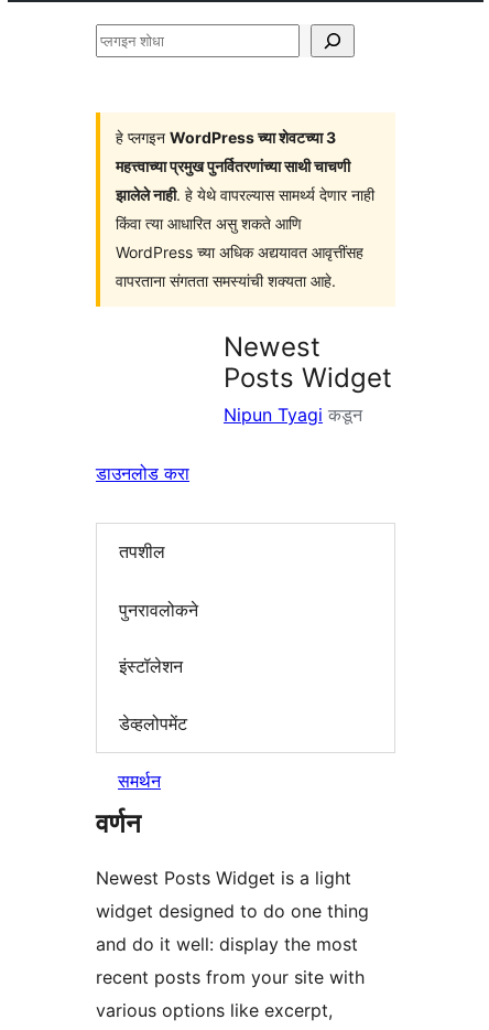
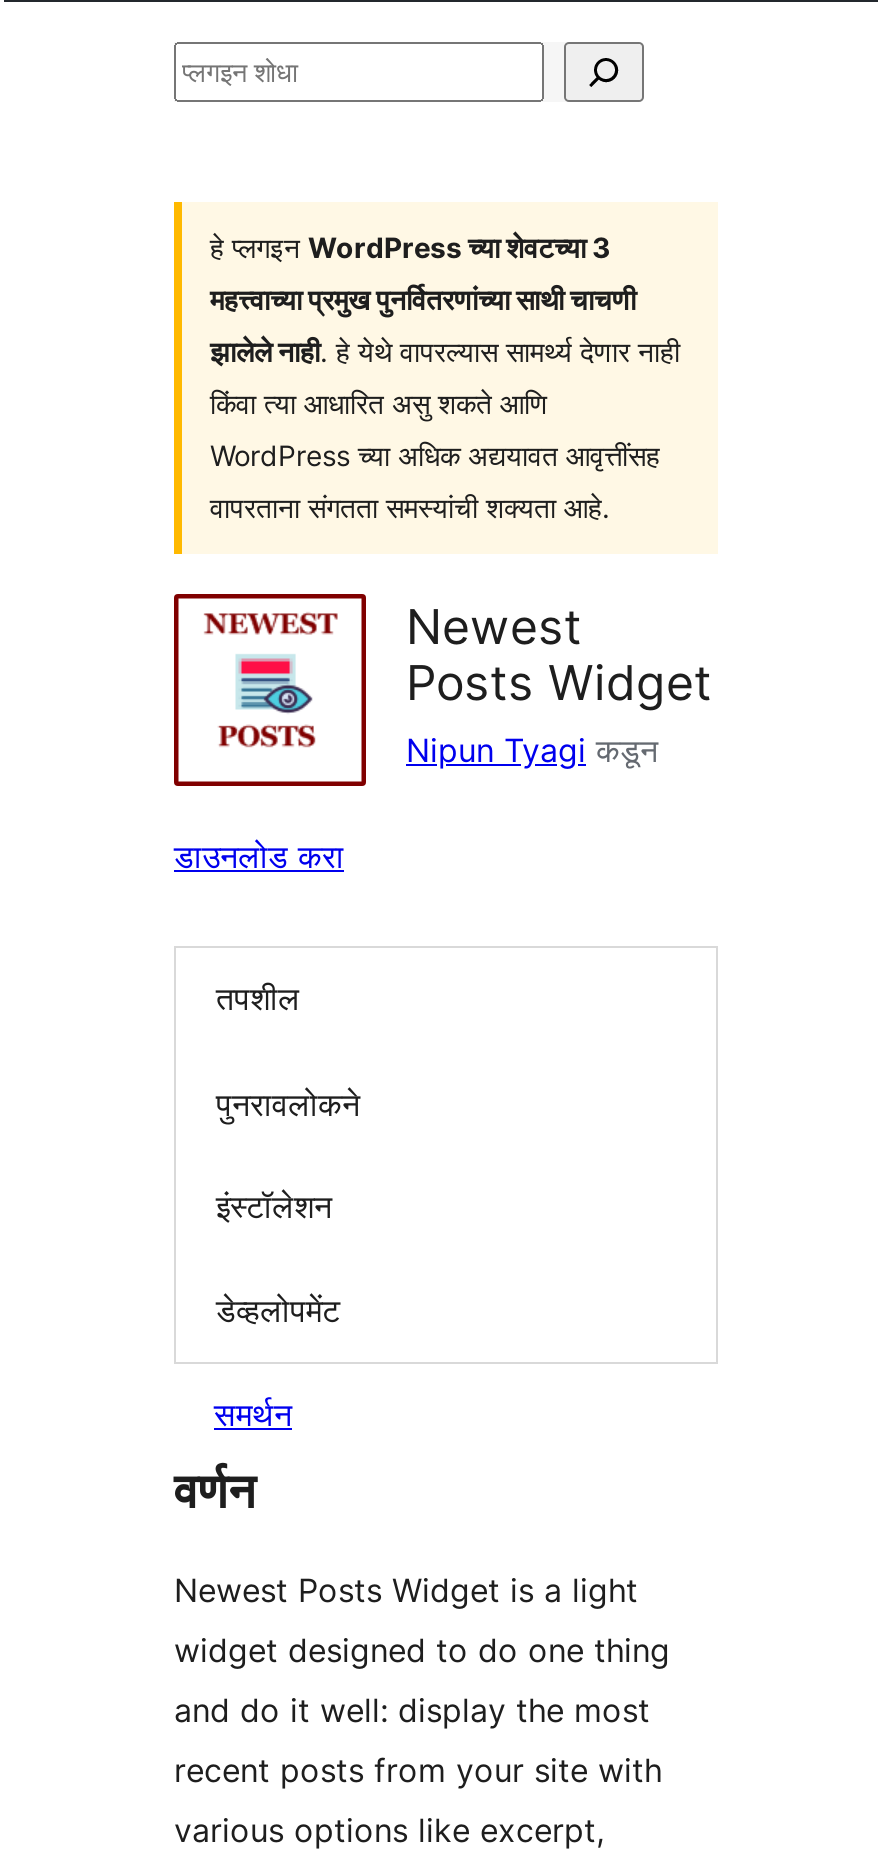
+ [image]
